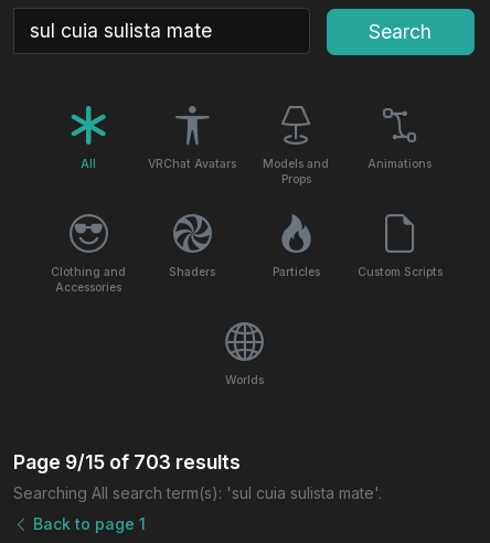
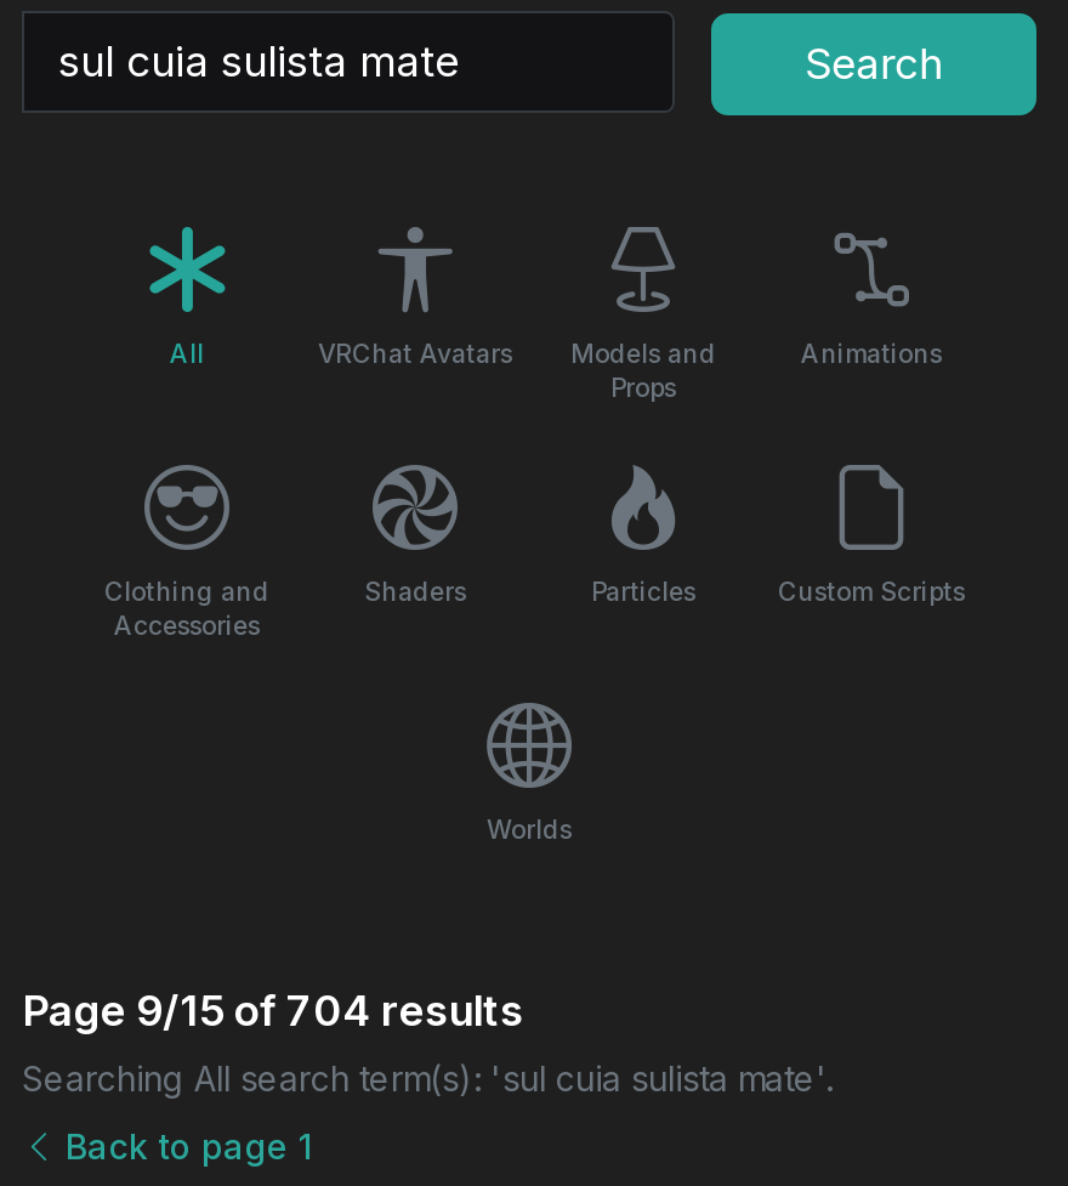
- Page 9/15 of 703 results
+ Page 9/15 of 704 results
